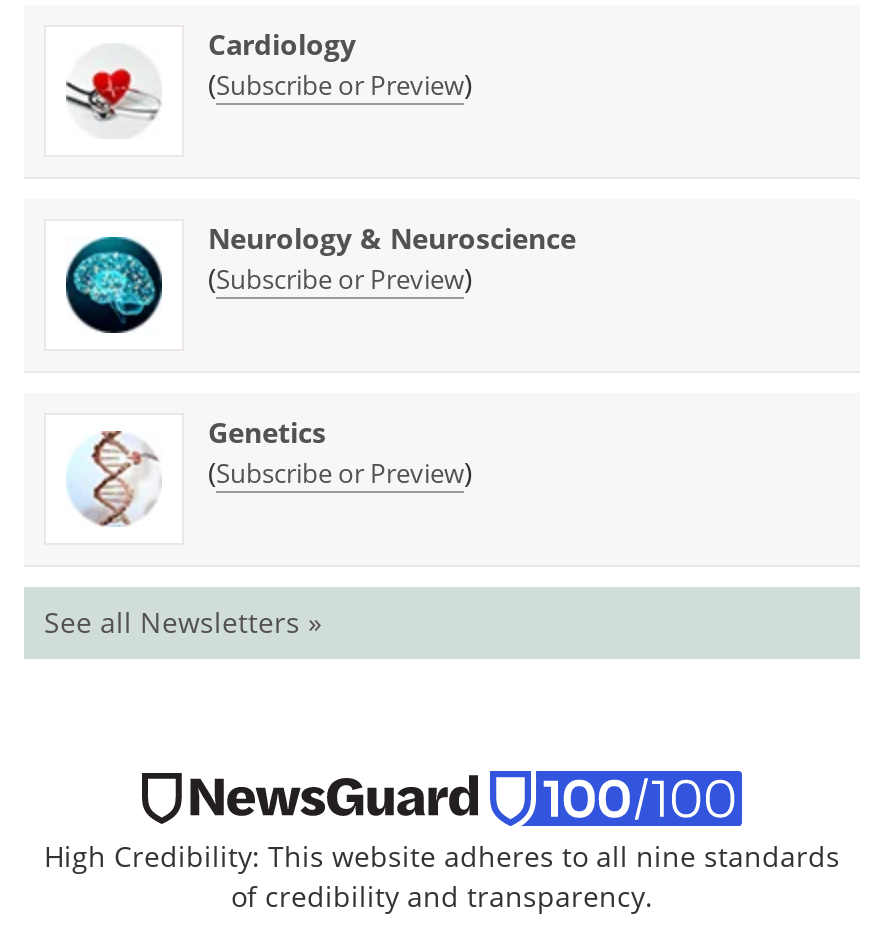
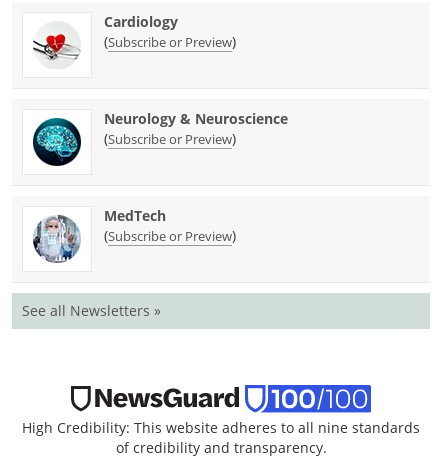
- [image]
- Genetics
+ [image]
+ MedTech
